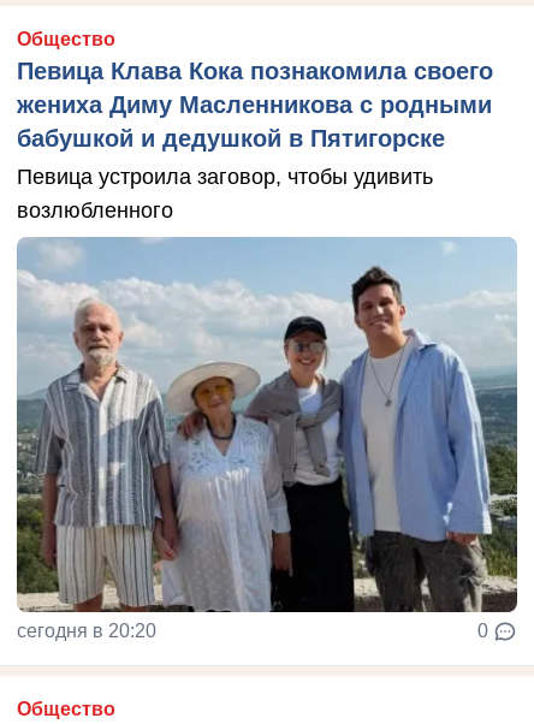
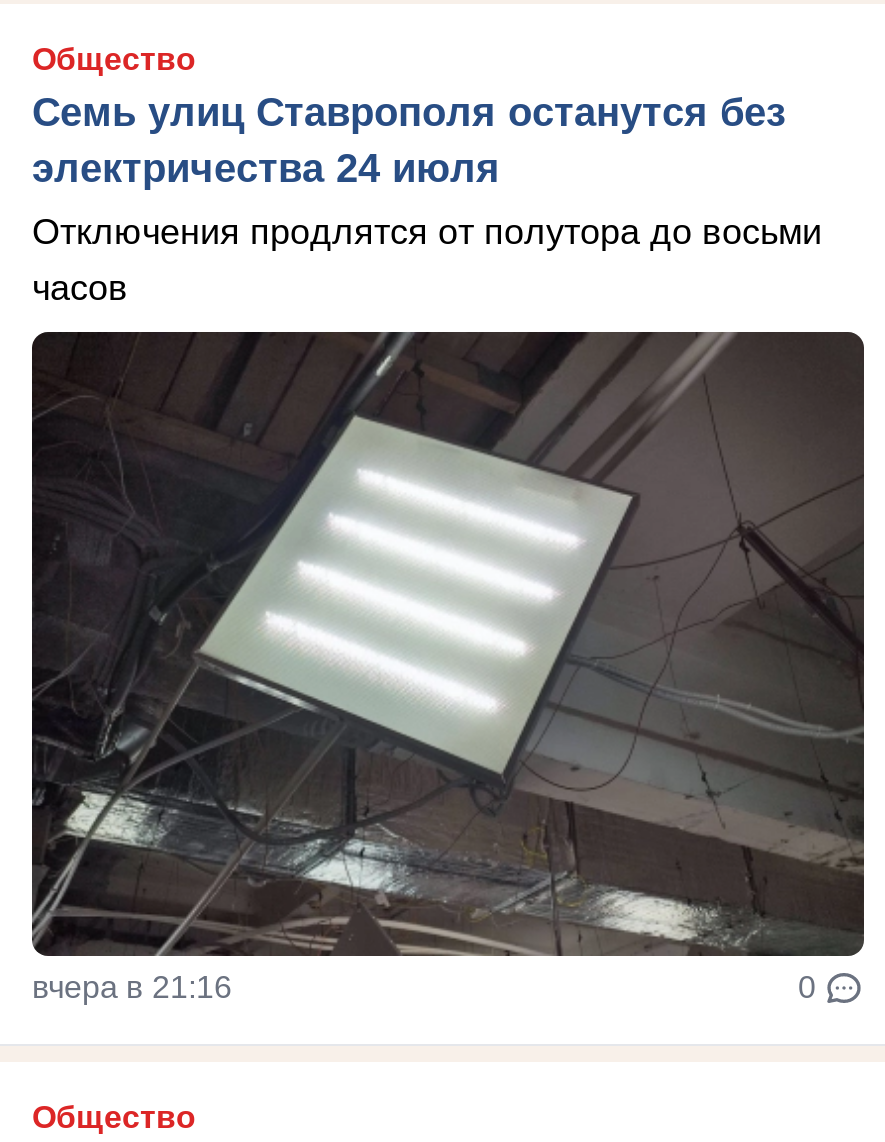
- Певица Клава Кока познакомила своего
- жениха Диму Масленникова с родными
- бабушкой и дедушкой в Пятигорске
+ Семь улиц Ставрополя останутся без
+ электричества 24 июля

- Певица устроила заговор, чтобы удивить
- возлюбленного
+ Отключения продлятся от полутора до восьми
+ часов

- [image]
- сегодня в 20:20
+ [image]
+ вчера в 21:16
